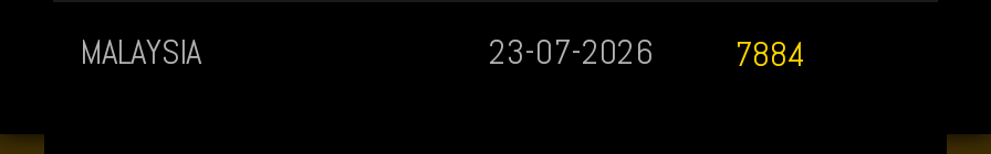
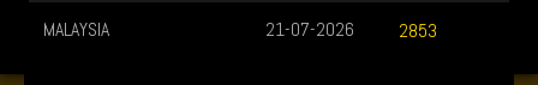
- 23-07-2026
+ 21-07-2026

- 7884
+ 2853
